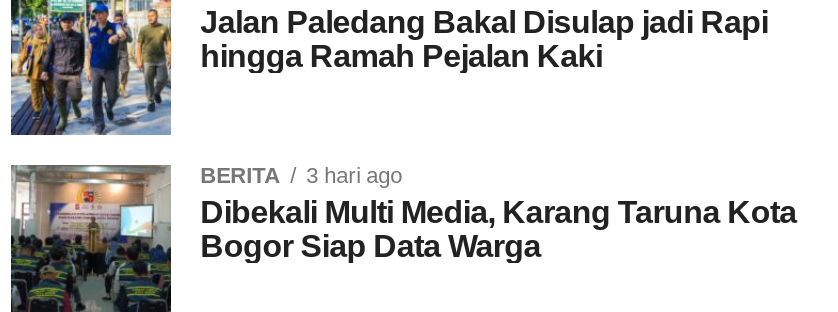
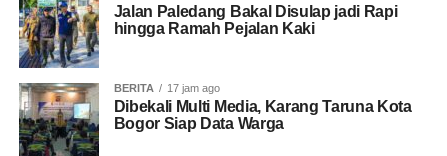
- BERITA 3 hari ago
+ BERITA 17 jam ago
